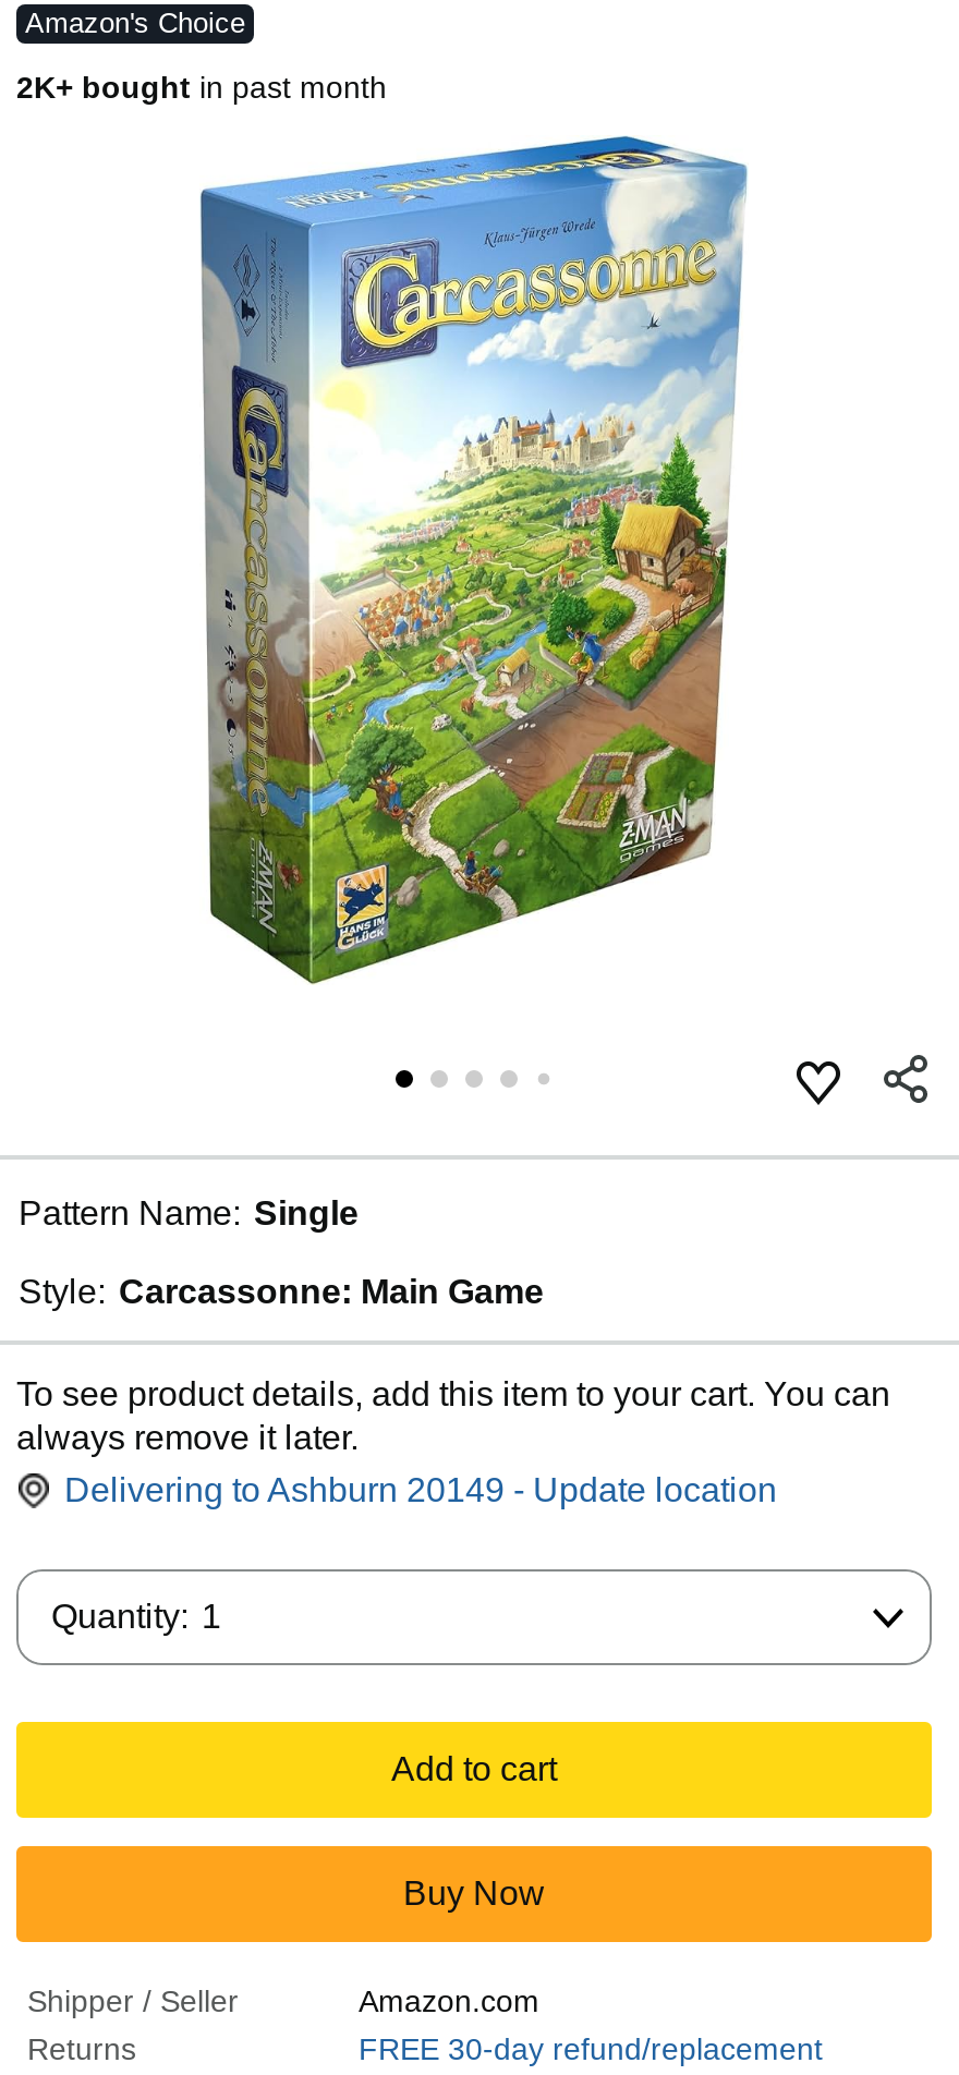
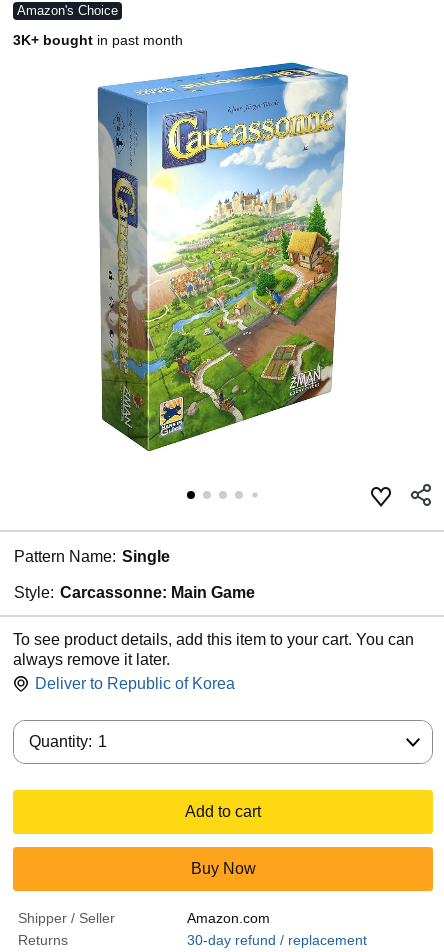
- 2K+ bought in past month
+ 3K+ bought in past month

- Delivering to Ashburn 20149 - Update location
+ Deliver to Republic of Korea

- FREE 30-day refund/replacement
+ 30-day refund / replacement
